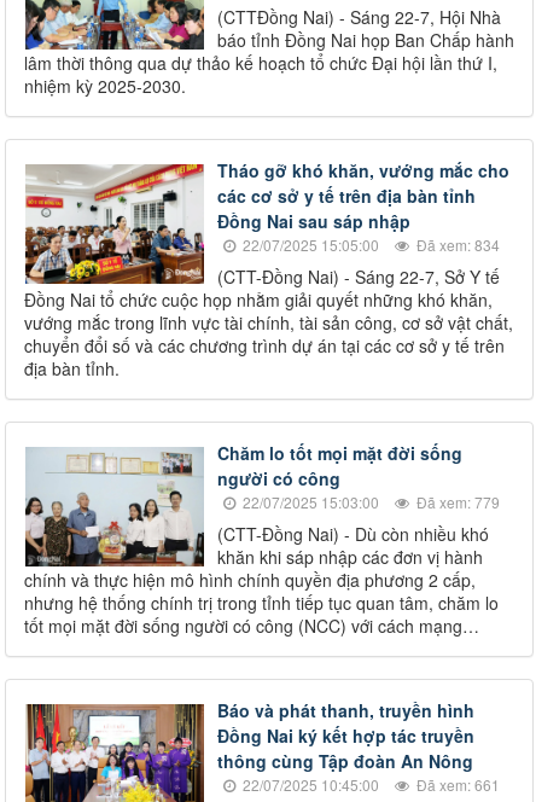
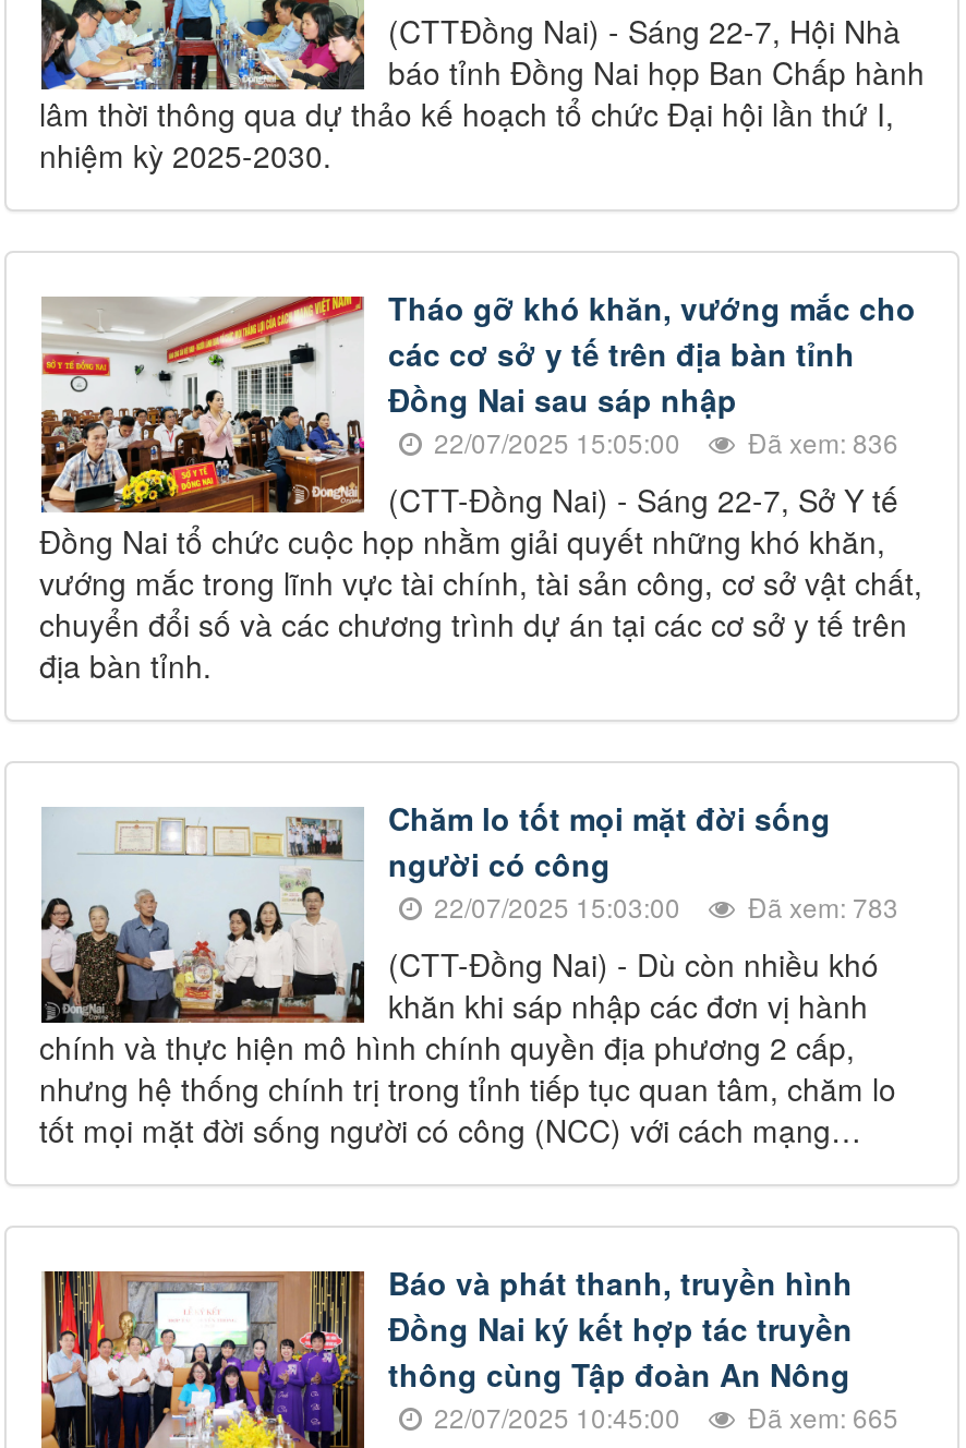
- 22/07/2025 15:05:00 Đã xem: 834
+ 22/07/2025 15:05:00 Đã xem: 836

- 22/07/2025 15:03:00 Đã xem: 779
+ 22/07/2025 15:03:00 Đã xem: 783

- 22/07/2025 10:45:00 Đã xem: 661
+ 22/07/2025 10:45:00 Đã xem: 665
